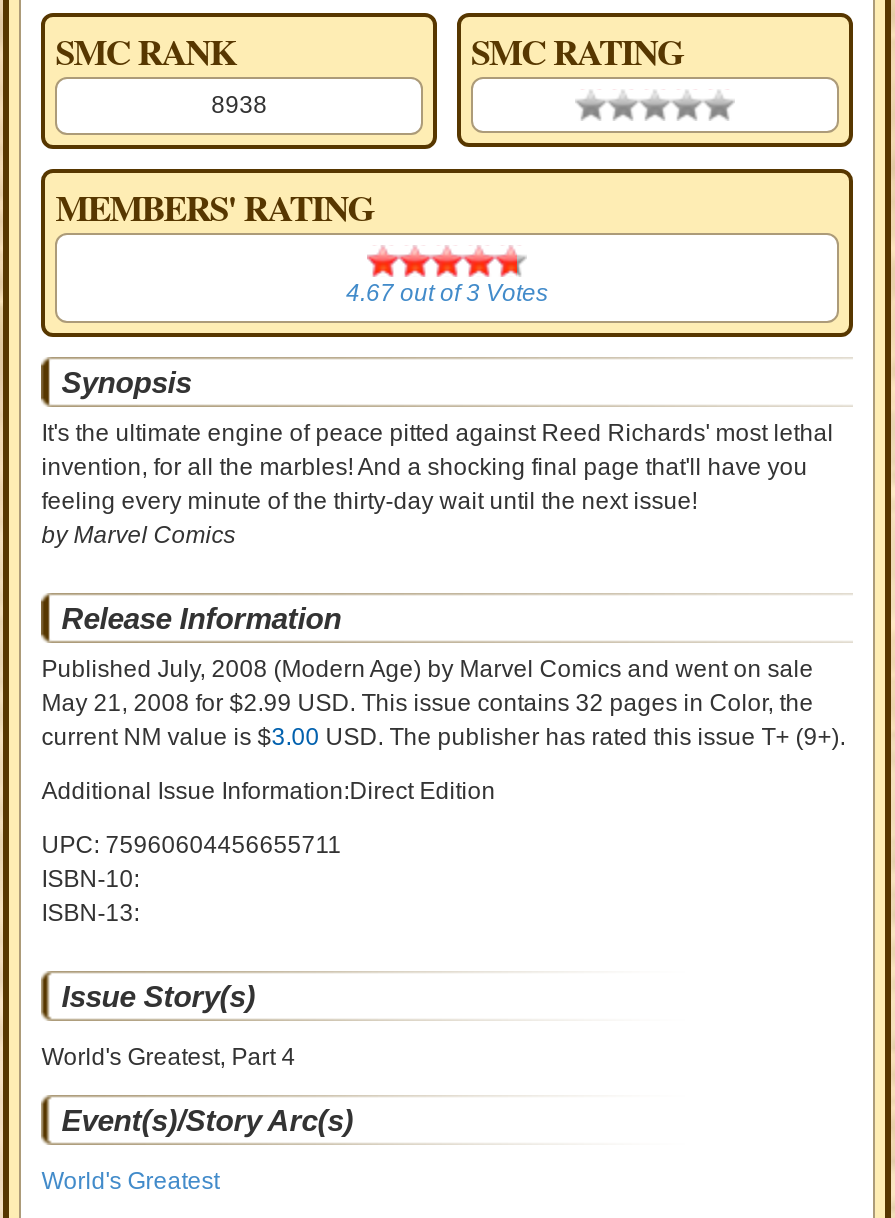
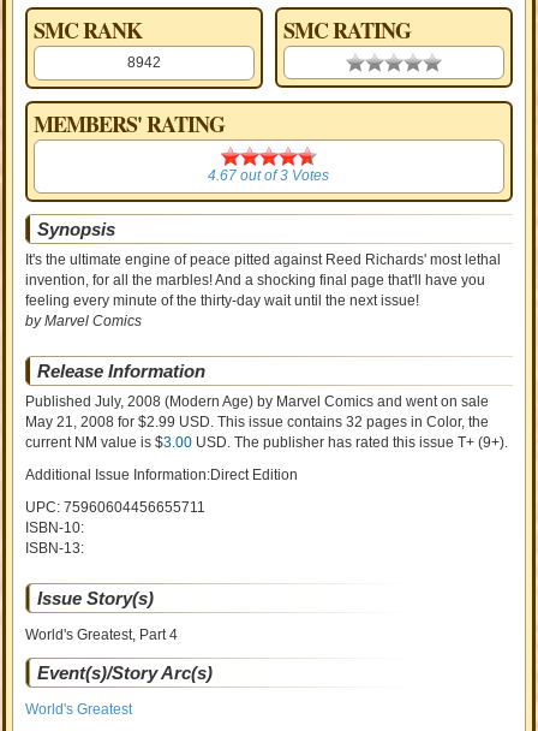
- 8938
+ 8942
